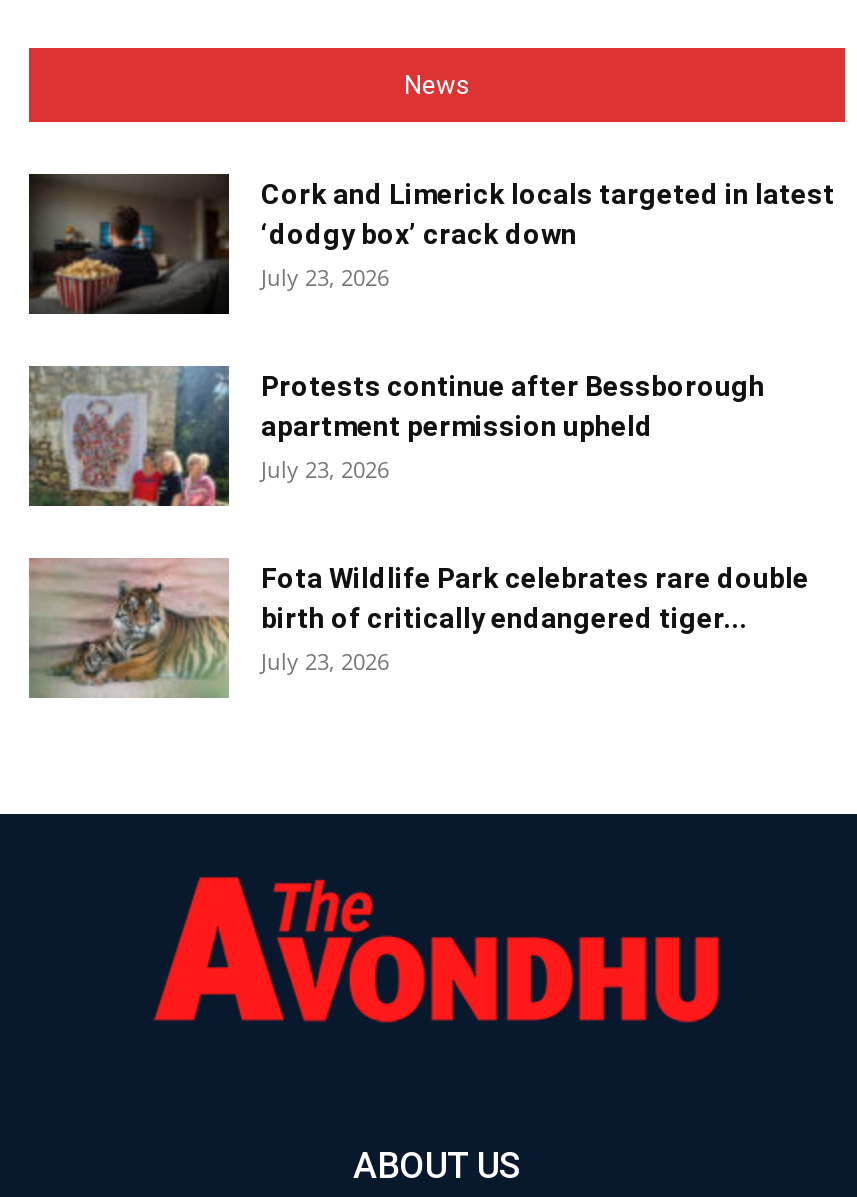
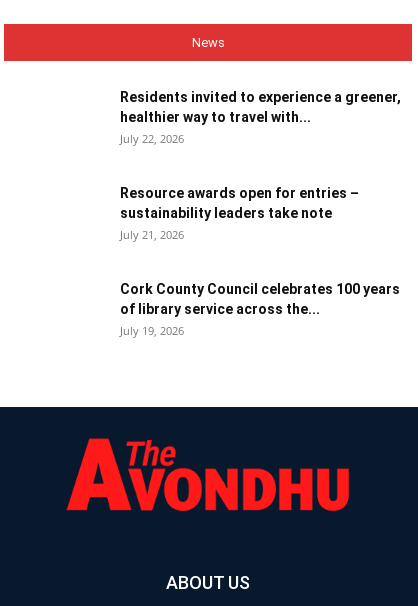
- [image]

- Cork and Limerick locals targeted in latest
- ‘dodgy box’ crack down
- July 23, 2026
+ Residents invited to experience a greener,
+ healthier way to travel with...
+ July 22, 2026

- [image]

- Protests continue after Bessborough
- apartment permission upheld
- July 23, 2026
+ Resource awards open for entries –
+ sustainability leaders take note
+ July 21, 2026

- [image]

- Fota Wildlife Park celebrates rare double
- birth of critically endangered tiger...
- July 23, 2026
+ Cork County Council celebrates 100 years
+ of library service across the...
+ July 19, 2026
